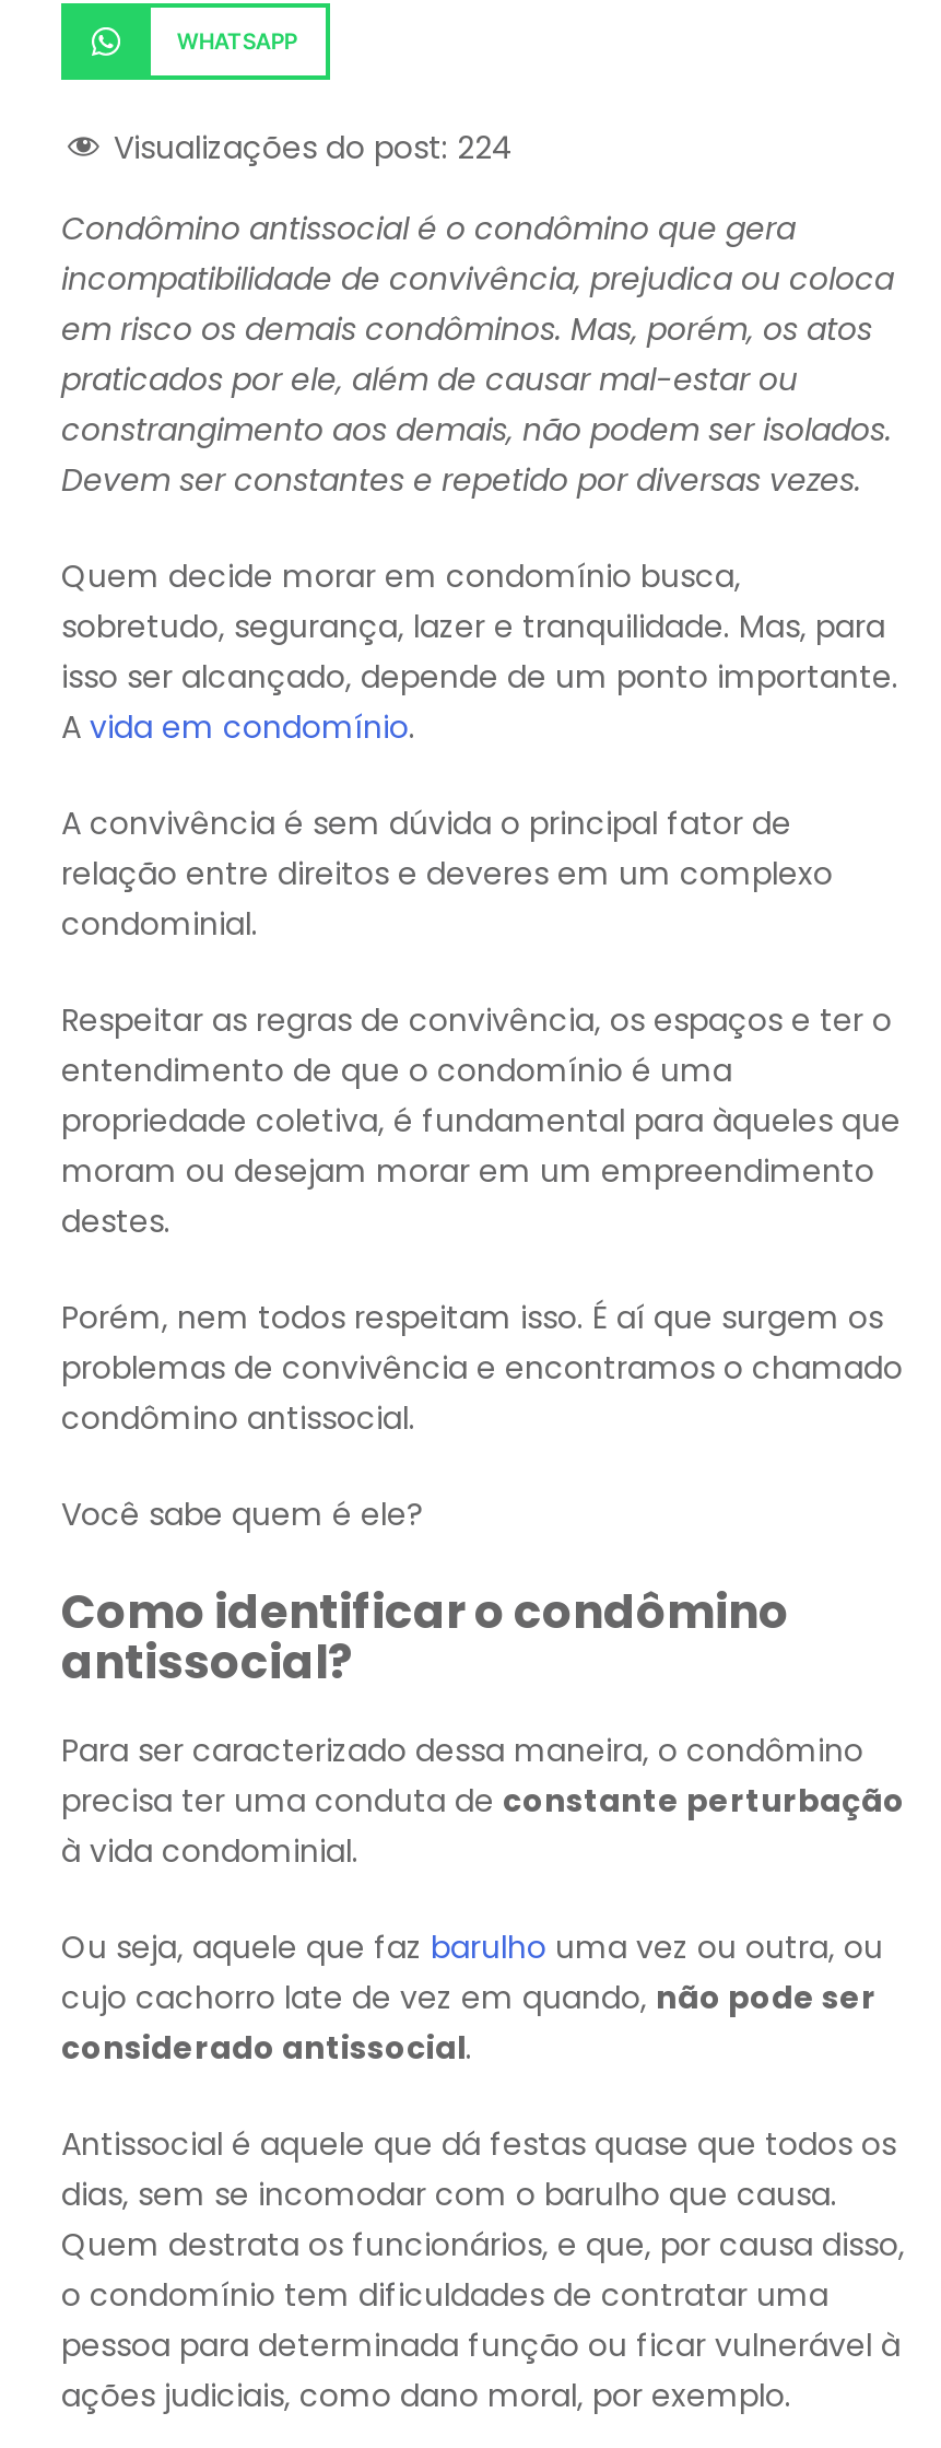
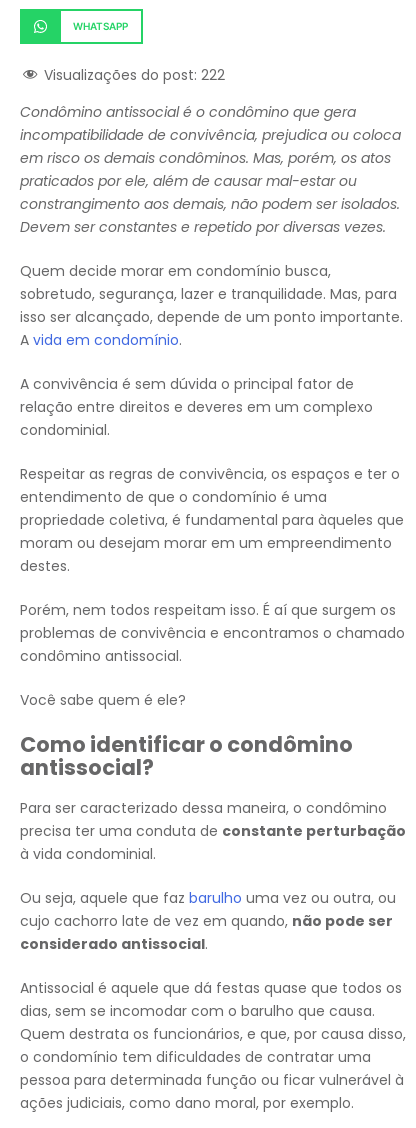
- Visualizações do post: 224
+ Visualizações do post: 222
